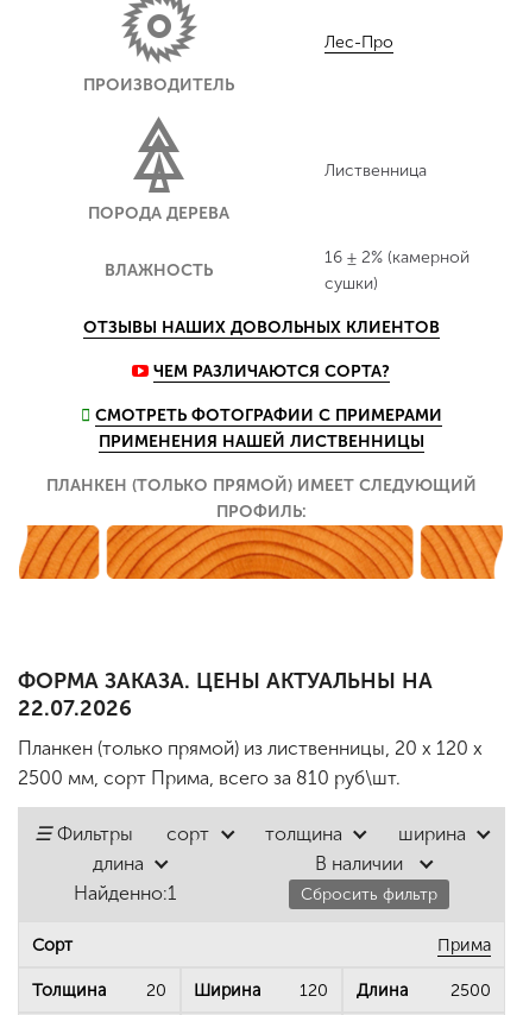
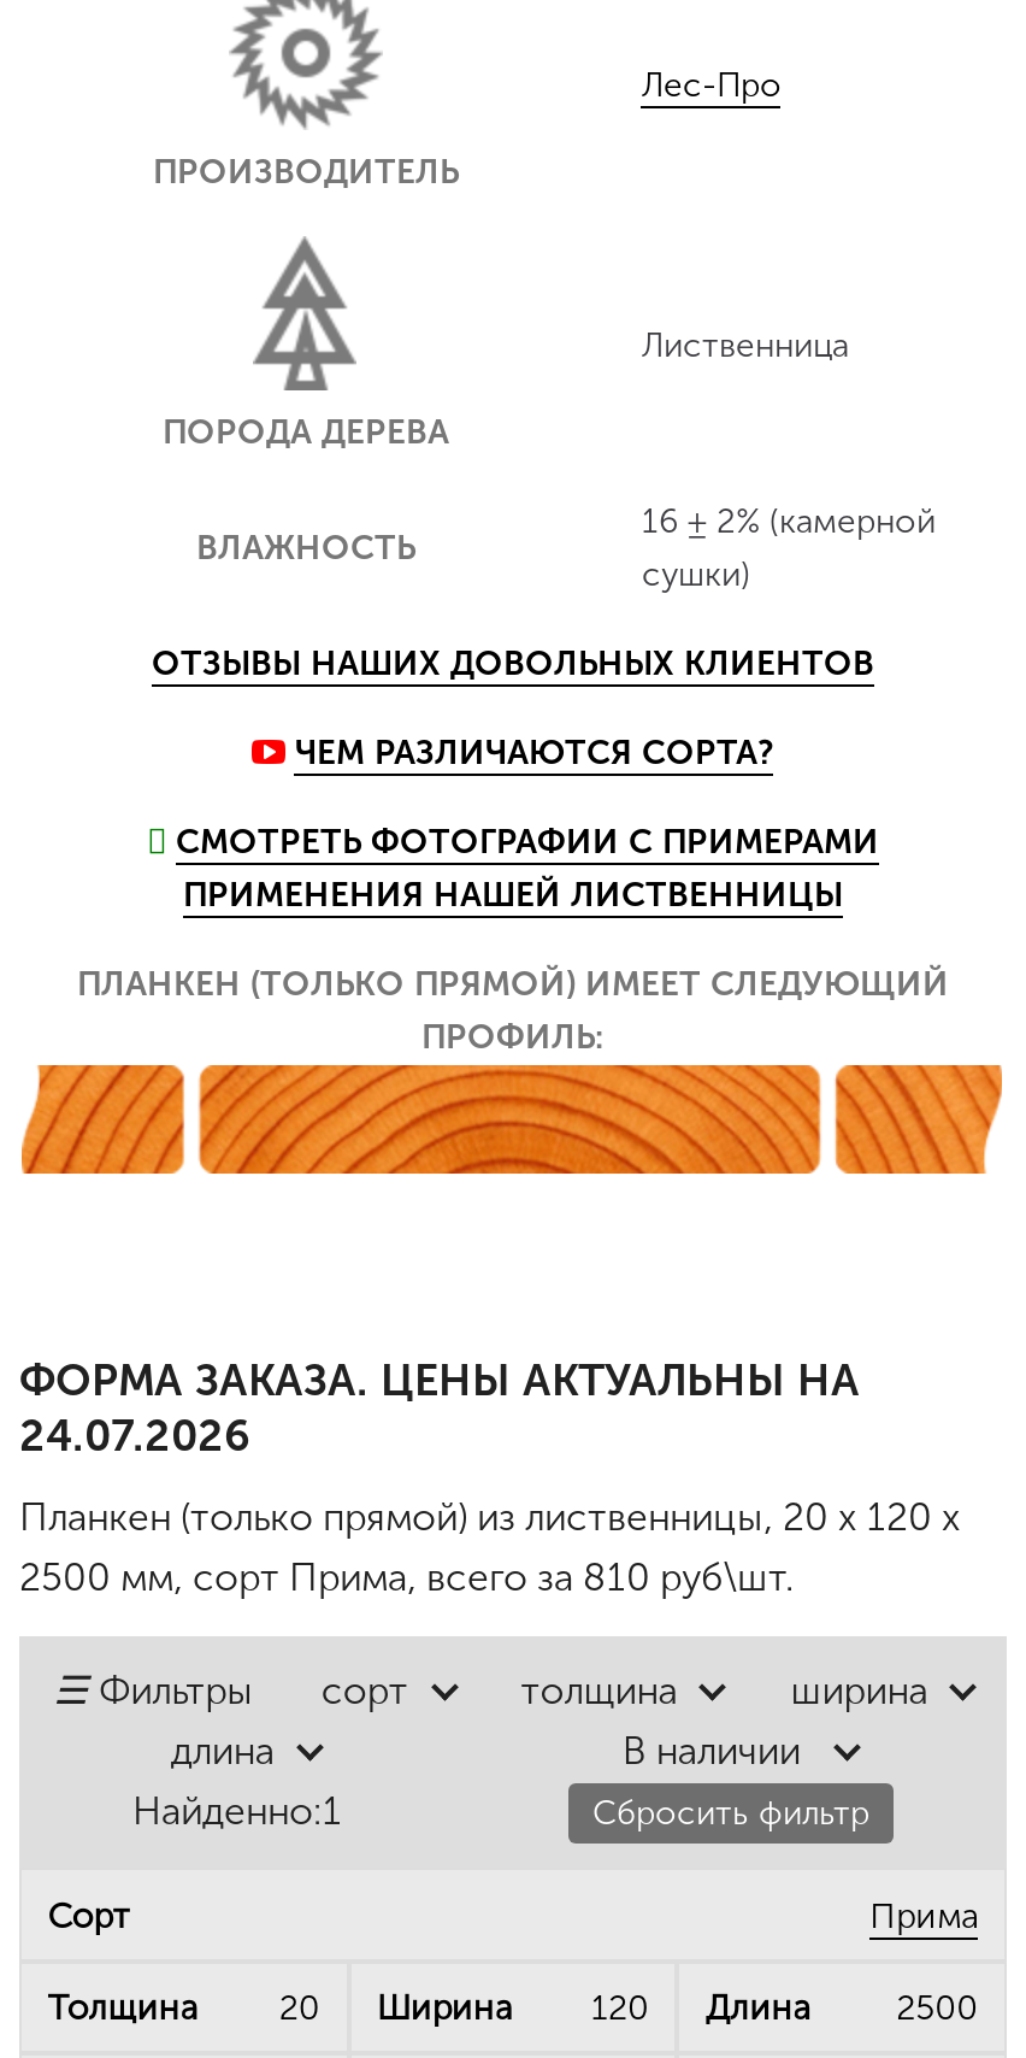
- 22.07.2026
+ 24.07.2026
